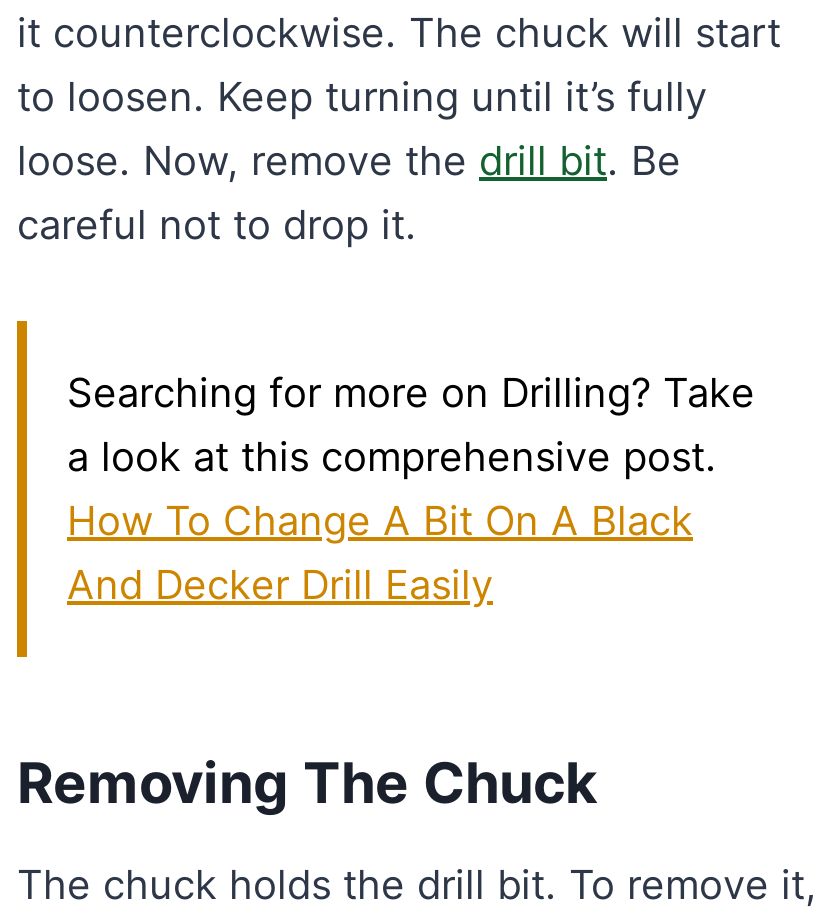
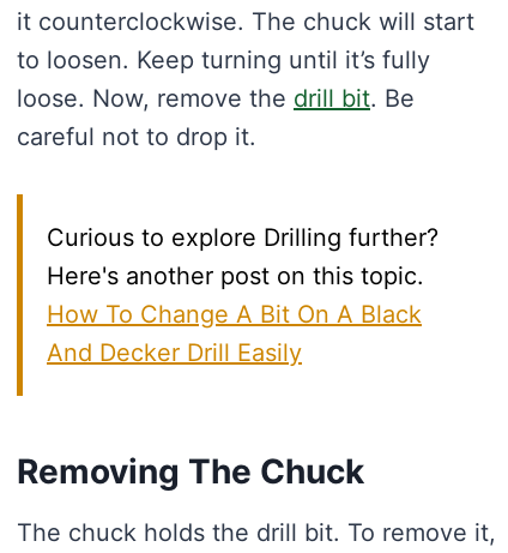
- Searching for more on Drilling? Take
- a look at this comprehensive post.
+ Curious to explore Drilling further?
+ Here's another post on this topic.
